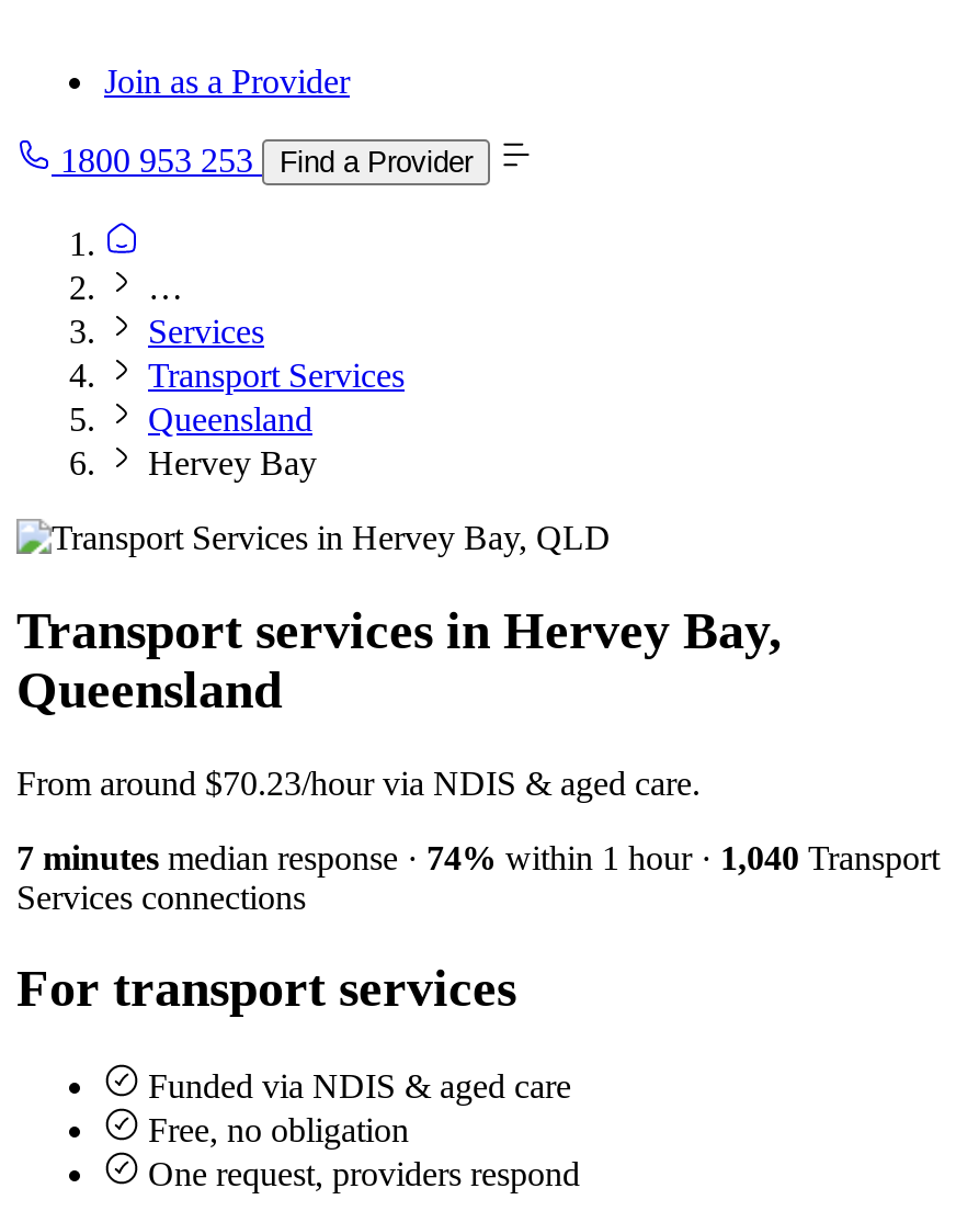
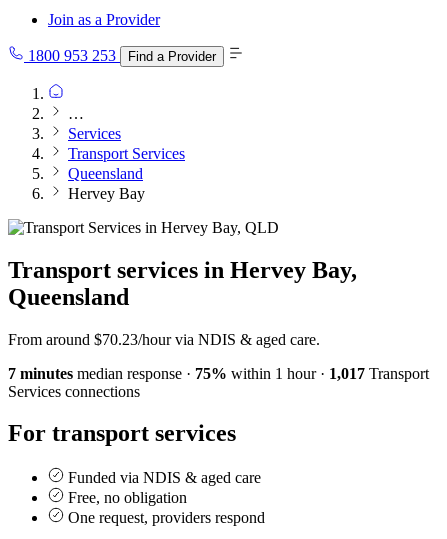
- 7 minutes median response · 74% within 1 hour · 1,040 Transport
+ 7 minutes median response · 75% within 1 hour · 1,017 Transport
